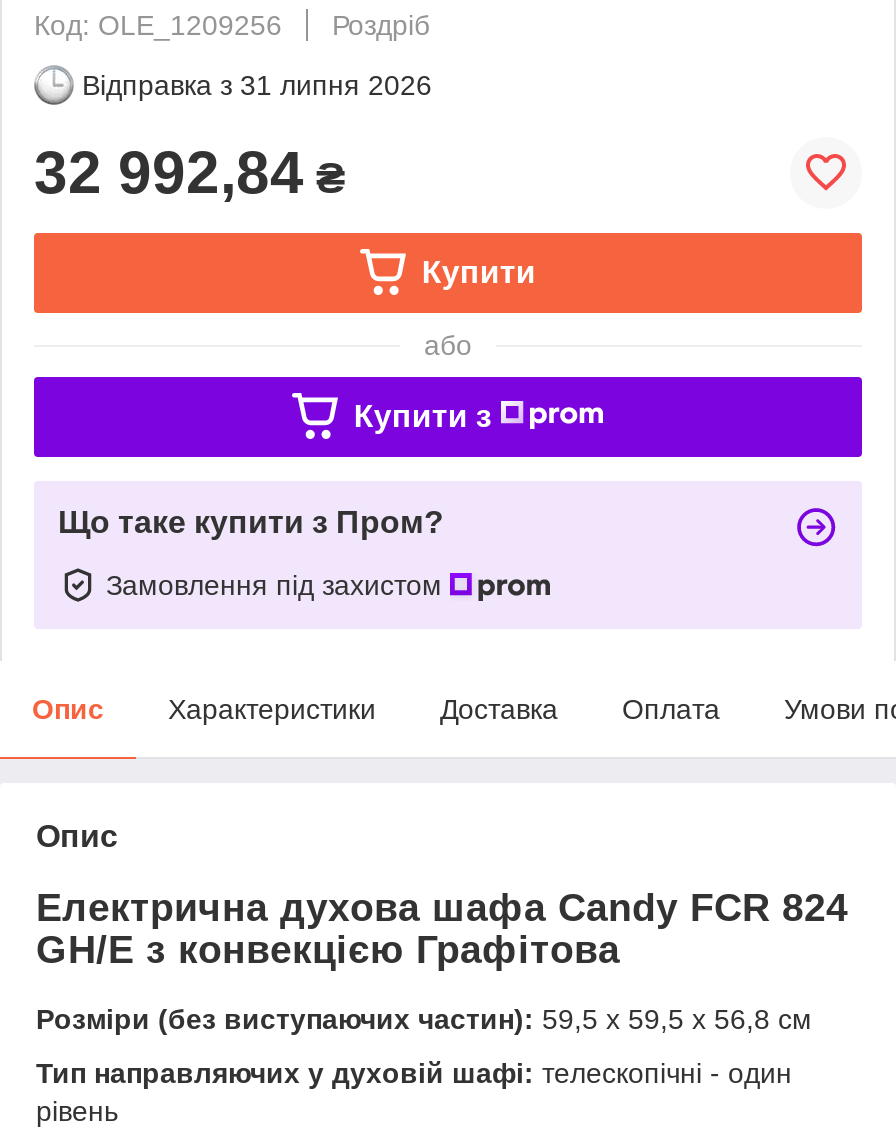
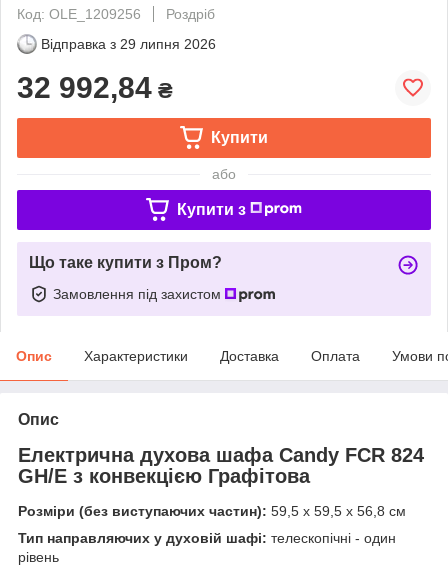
- Відправка з 31 липня 2026
+ Відправка з 29 липня 2026
